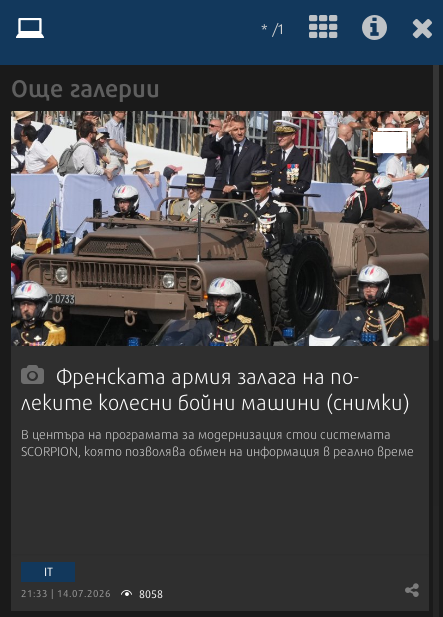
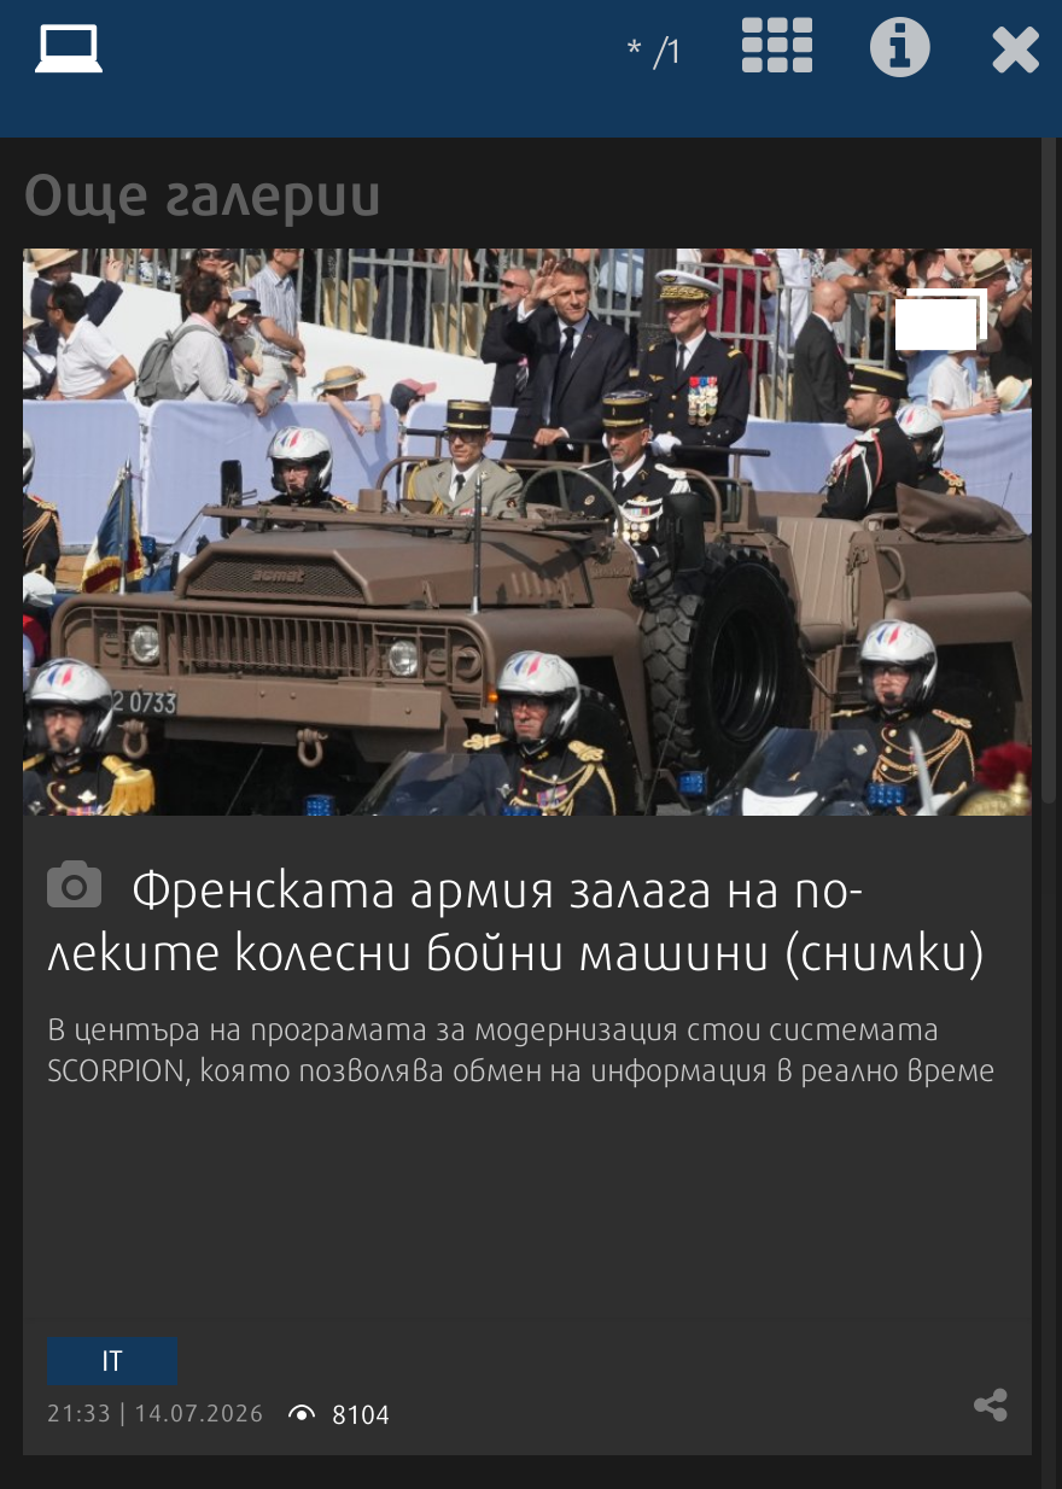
- 8058
+ 8104
